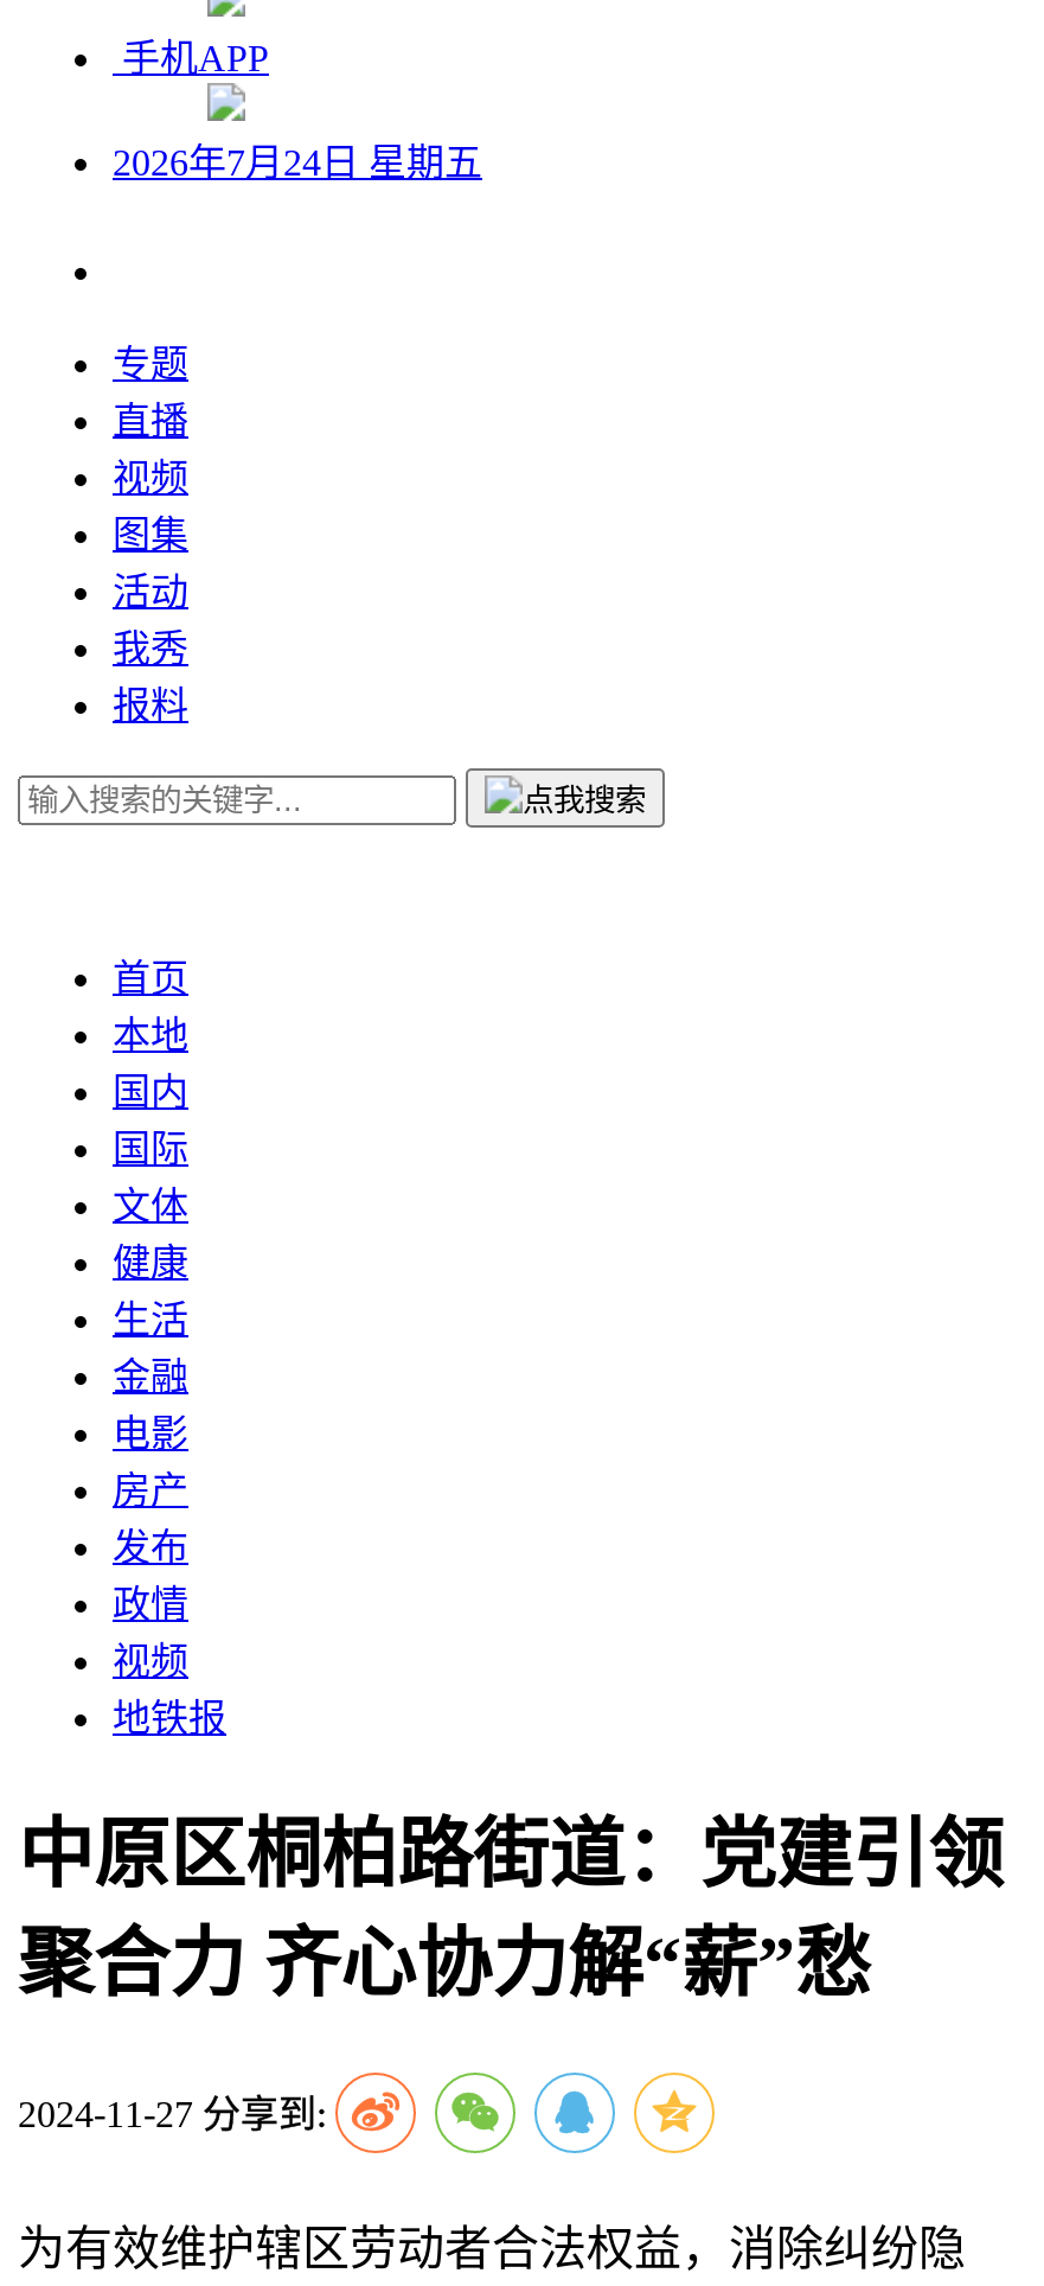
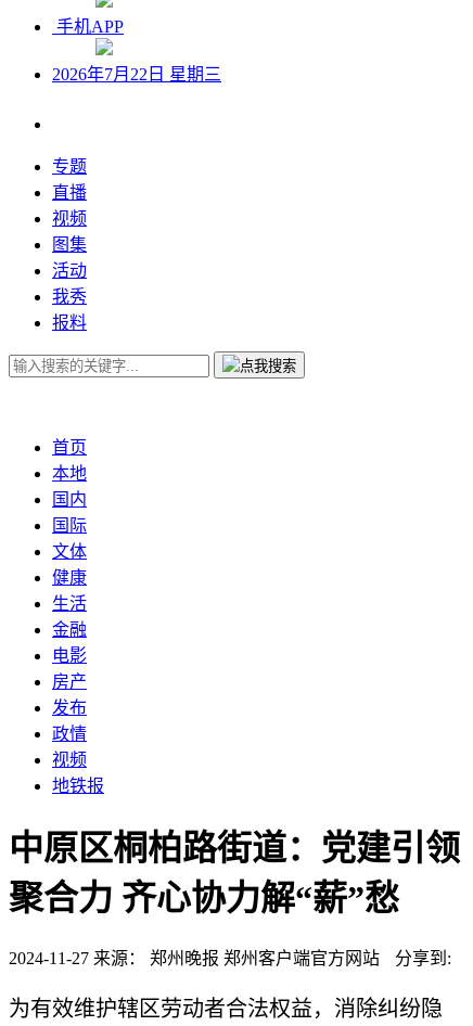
- 2026年7月24日 星期五
+ 2026年7月22日 星期三

- 2024-11-27分享到:
+ 2024-11-27来源： 郑州晚报 郑州客户端官方网站
+ 分享到:
